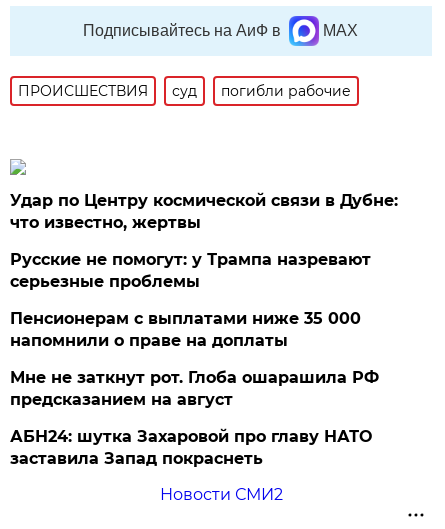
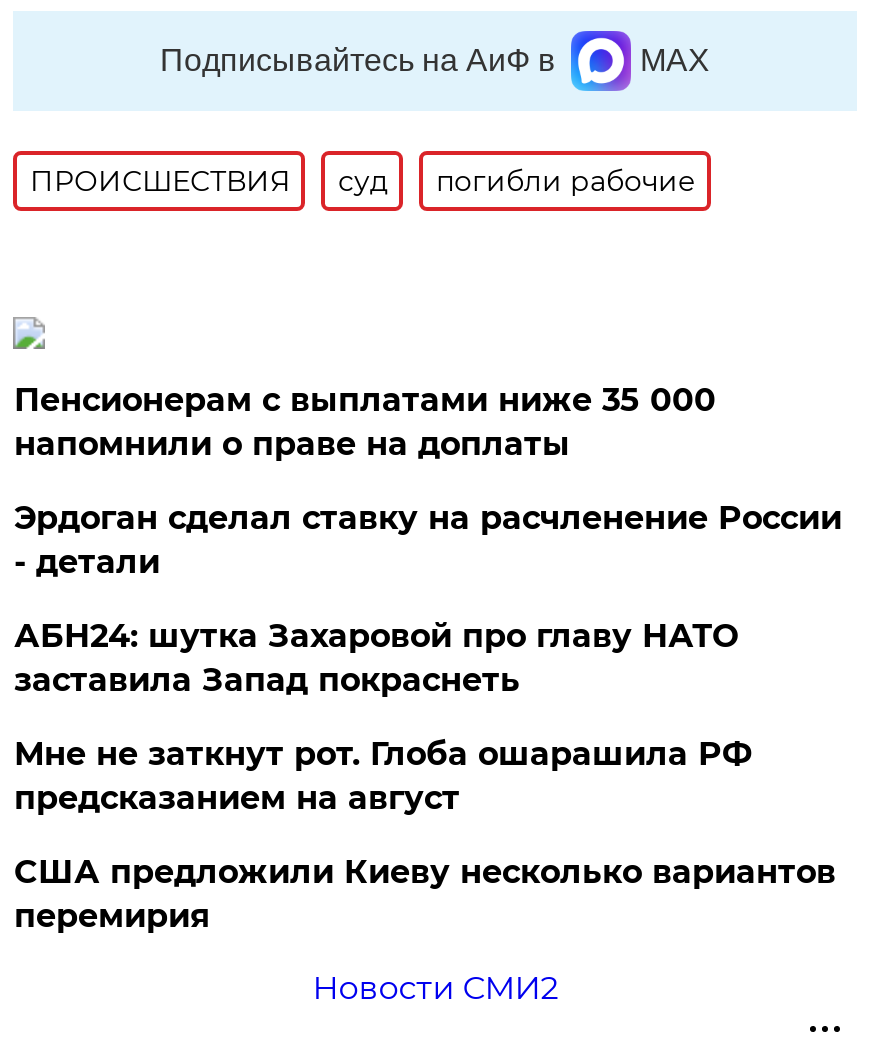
- Удар по Центру космической связи в Дубне:
- что известно, жертвы
- Русские не помогут: у Трампа назревают
- серьезные проблемы

moved up: Пенсионерам с выплатами ниже 35 000 | напомнили о праве на доплаты

+ Эрдоган сделал ставку на расчленение России
+ - детали

+ США предложили Киеву несколько вариантов
+ перемирия

moved up: АБН24: шутка Захаровой про главу НАТО | заставила Запад покраснеть
